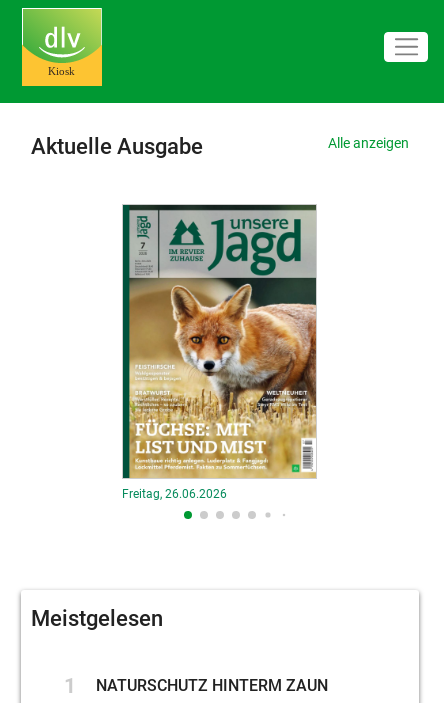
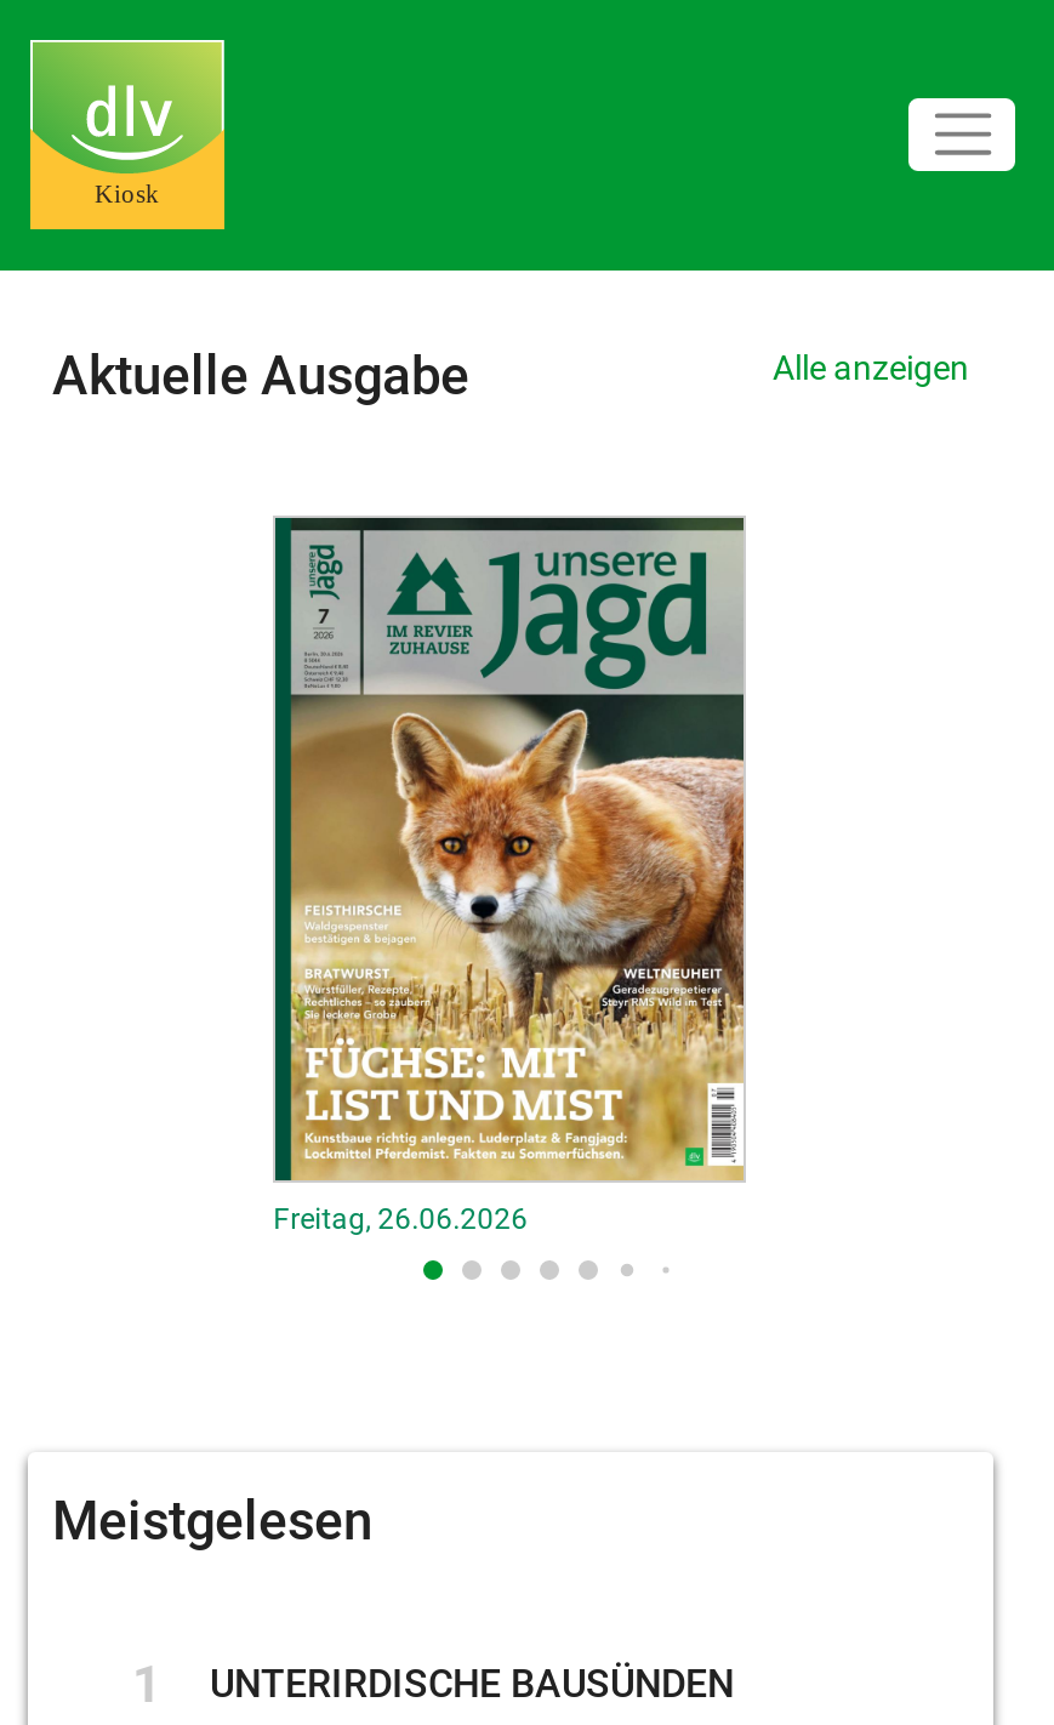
- NATURSCHUTZ HINTERM ZAUN
+ UNTERIRDISCHE BAUSÜNDEN
